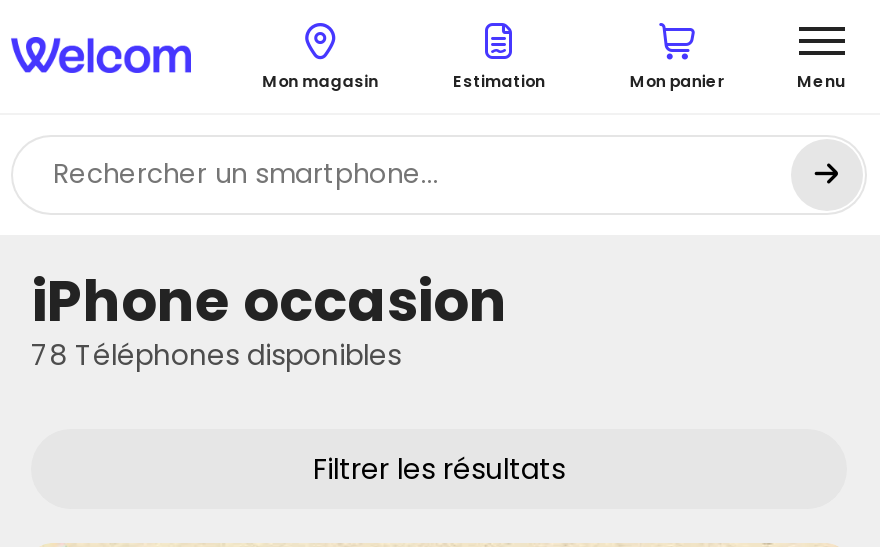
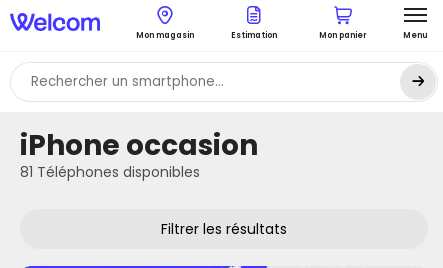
- 78 Téléphones disponibles
+ 81 Téléphones disponibles
